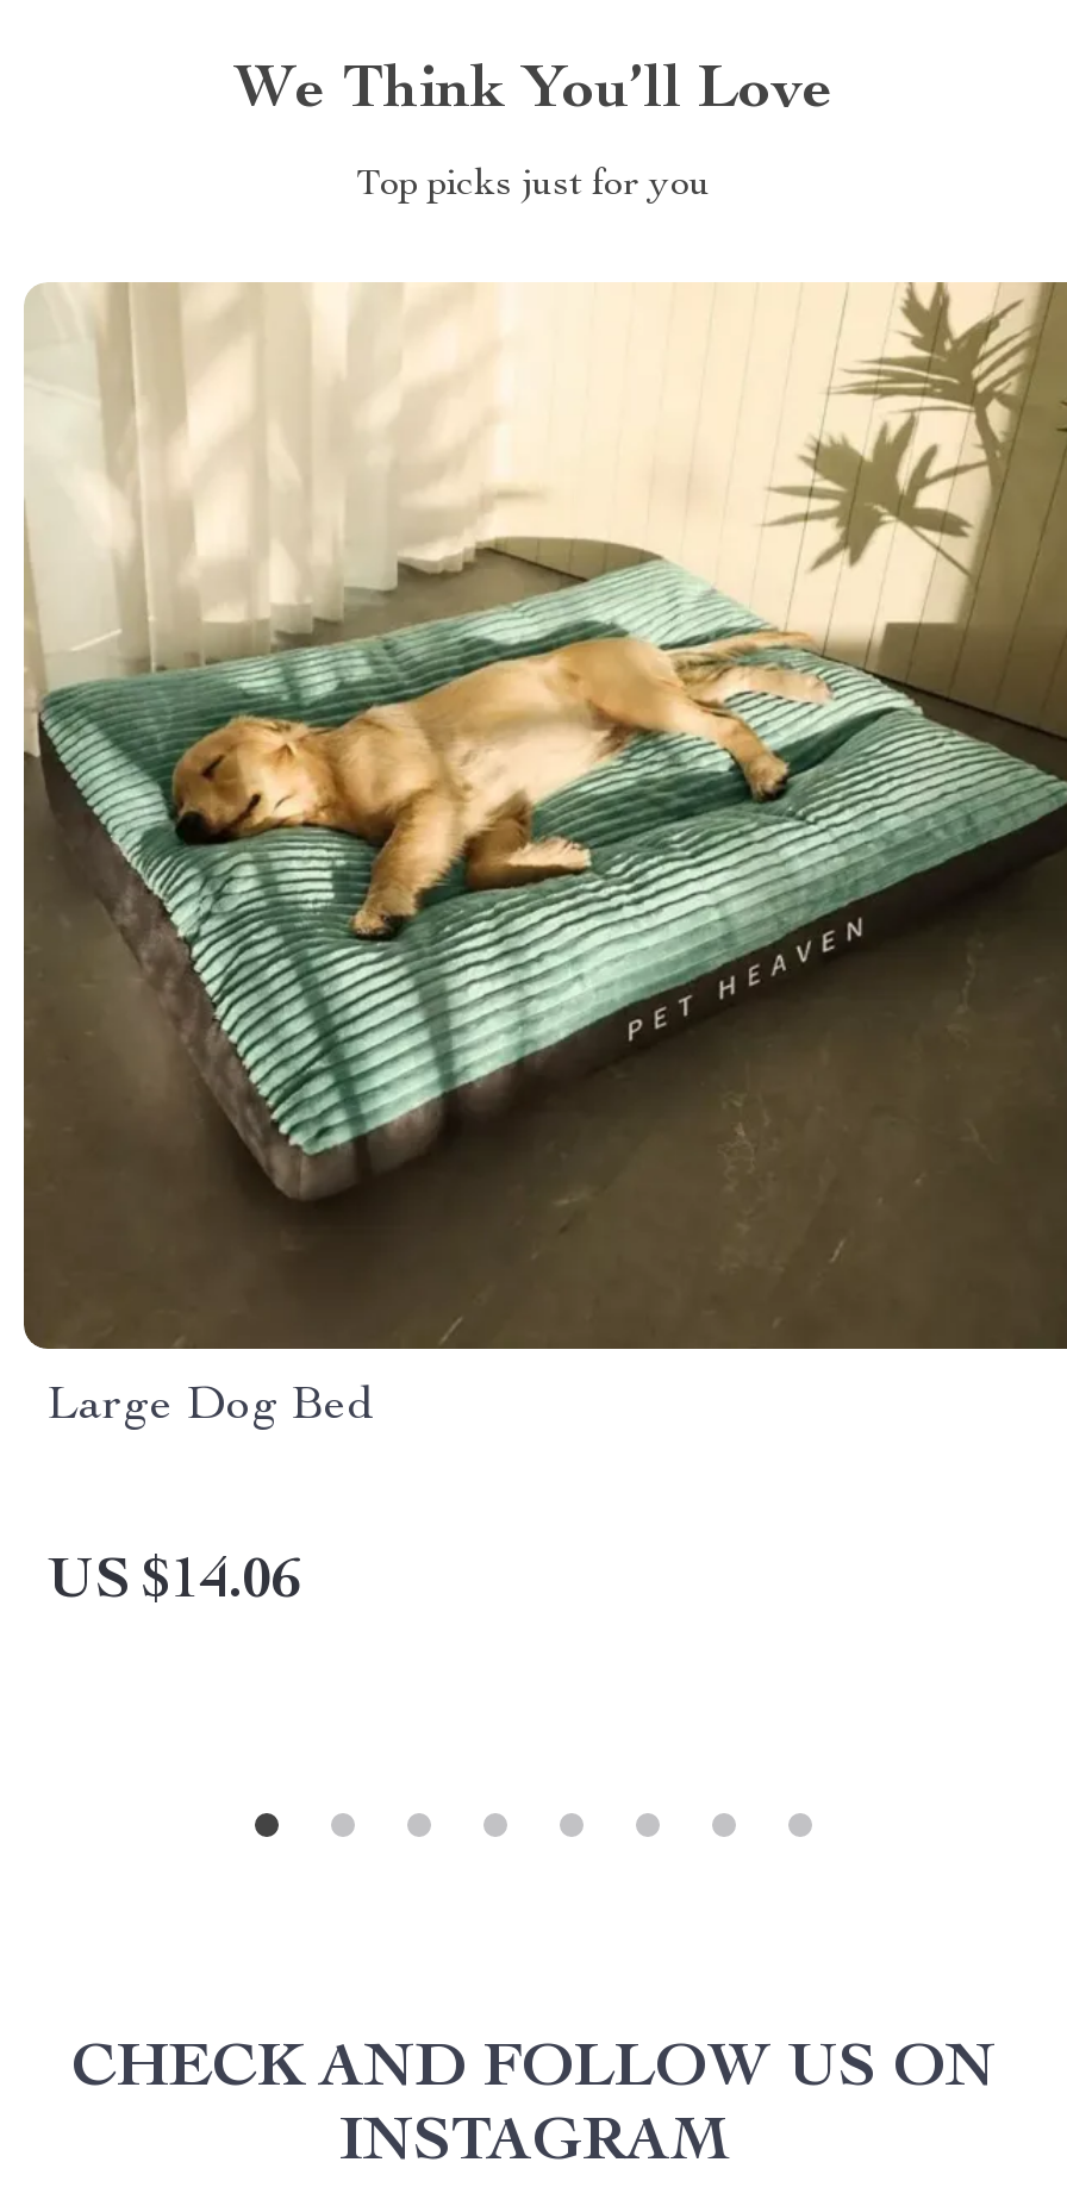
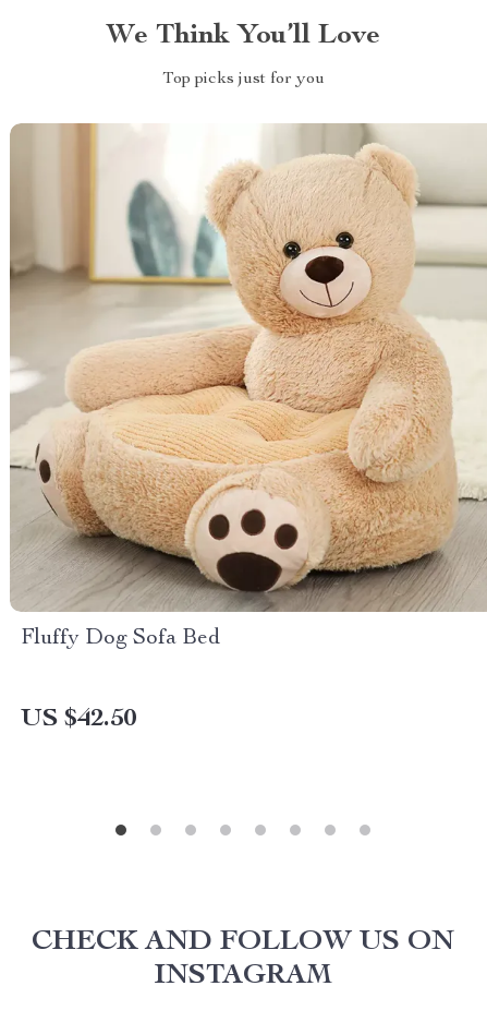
- [image]
- Large Dog Bed
+ [image]
+ Fluffy Dog Sofa Bed

- US $14.06
+ US $42.50
